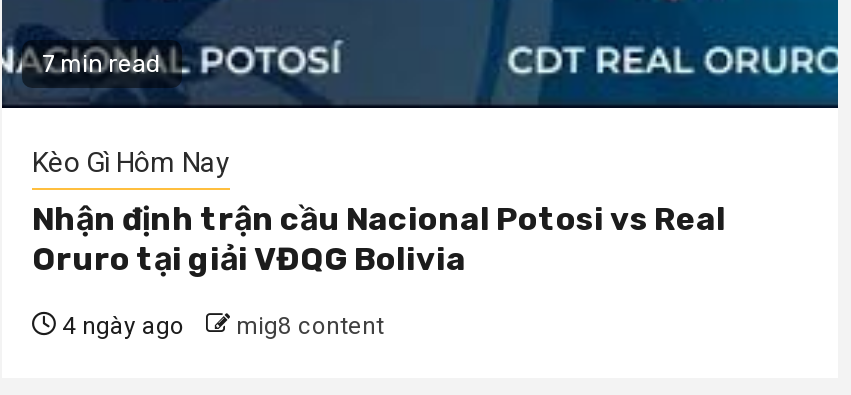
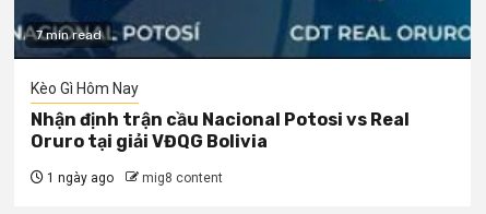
- 4 ngày ago mig8 content
+ 1 ngày ago mig8 content
